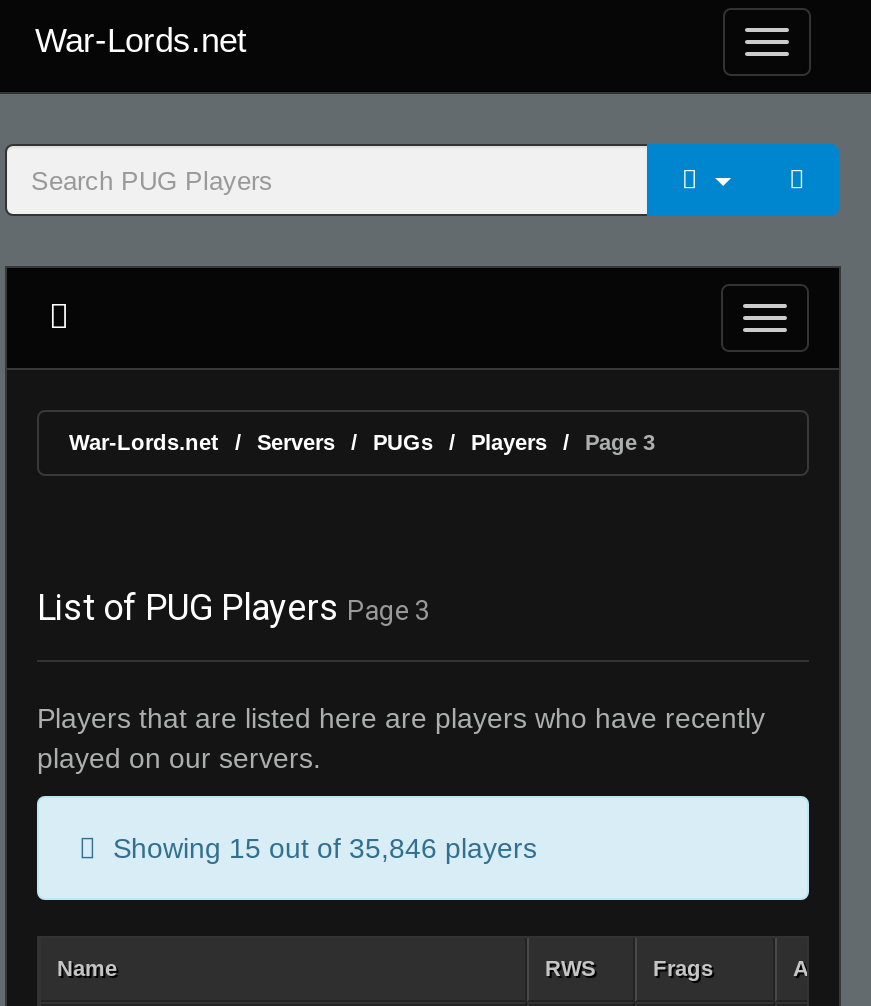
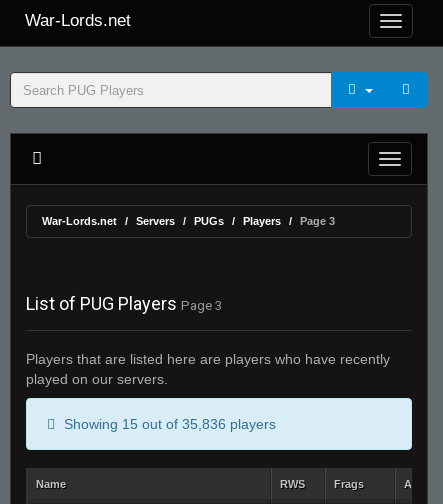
- Showing 15 out of 35,846 players
+ Showing 15 out of 35,836 players
